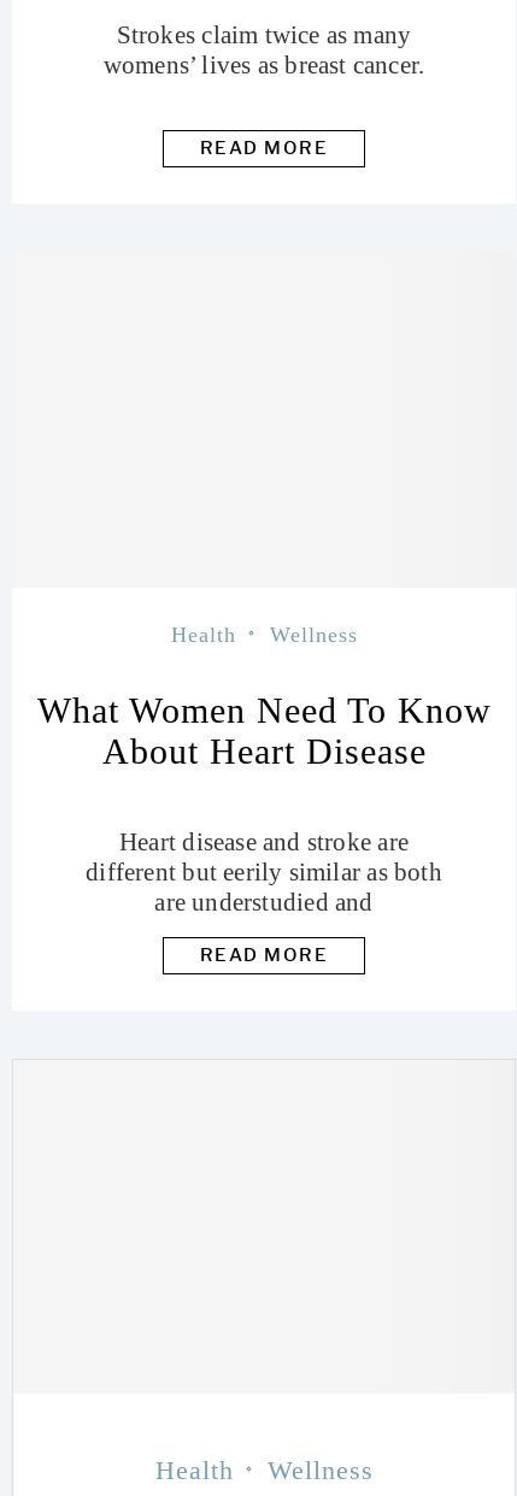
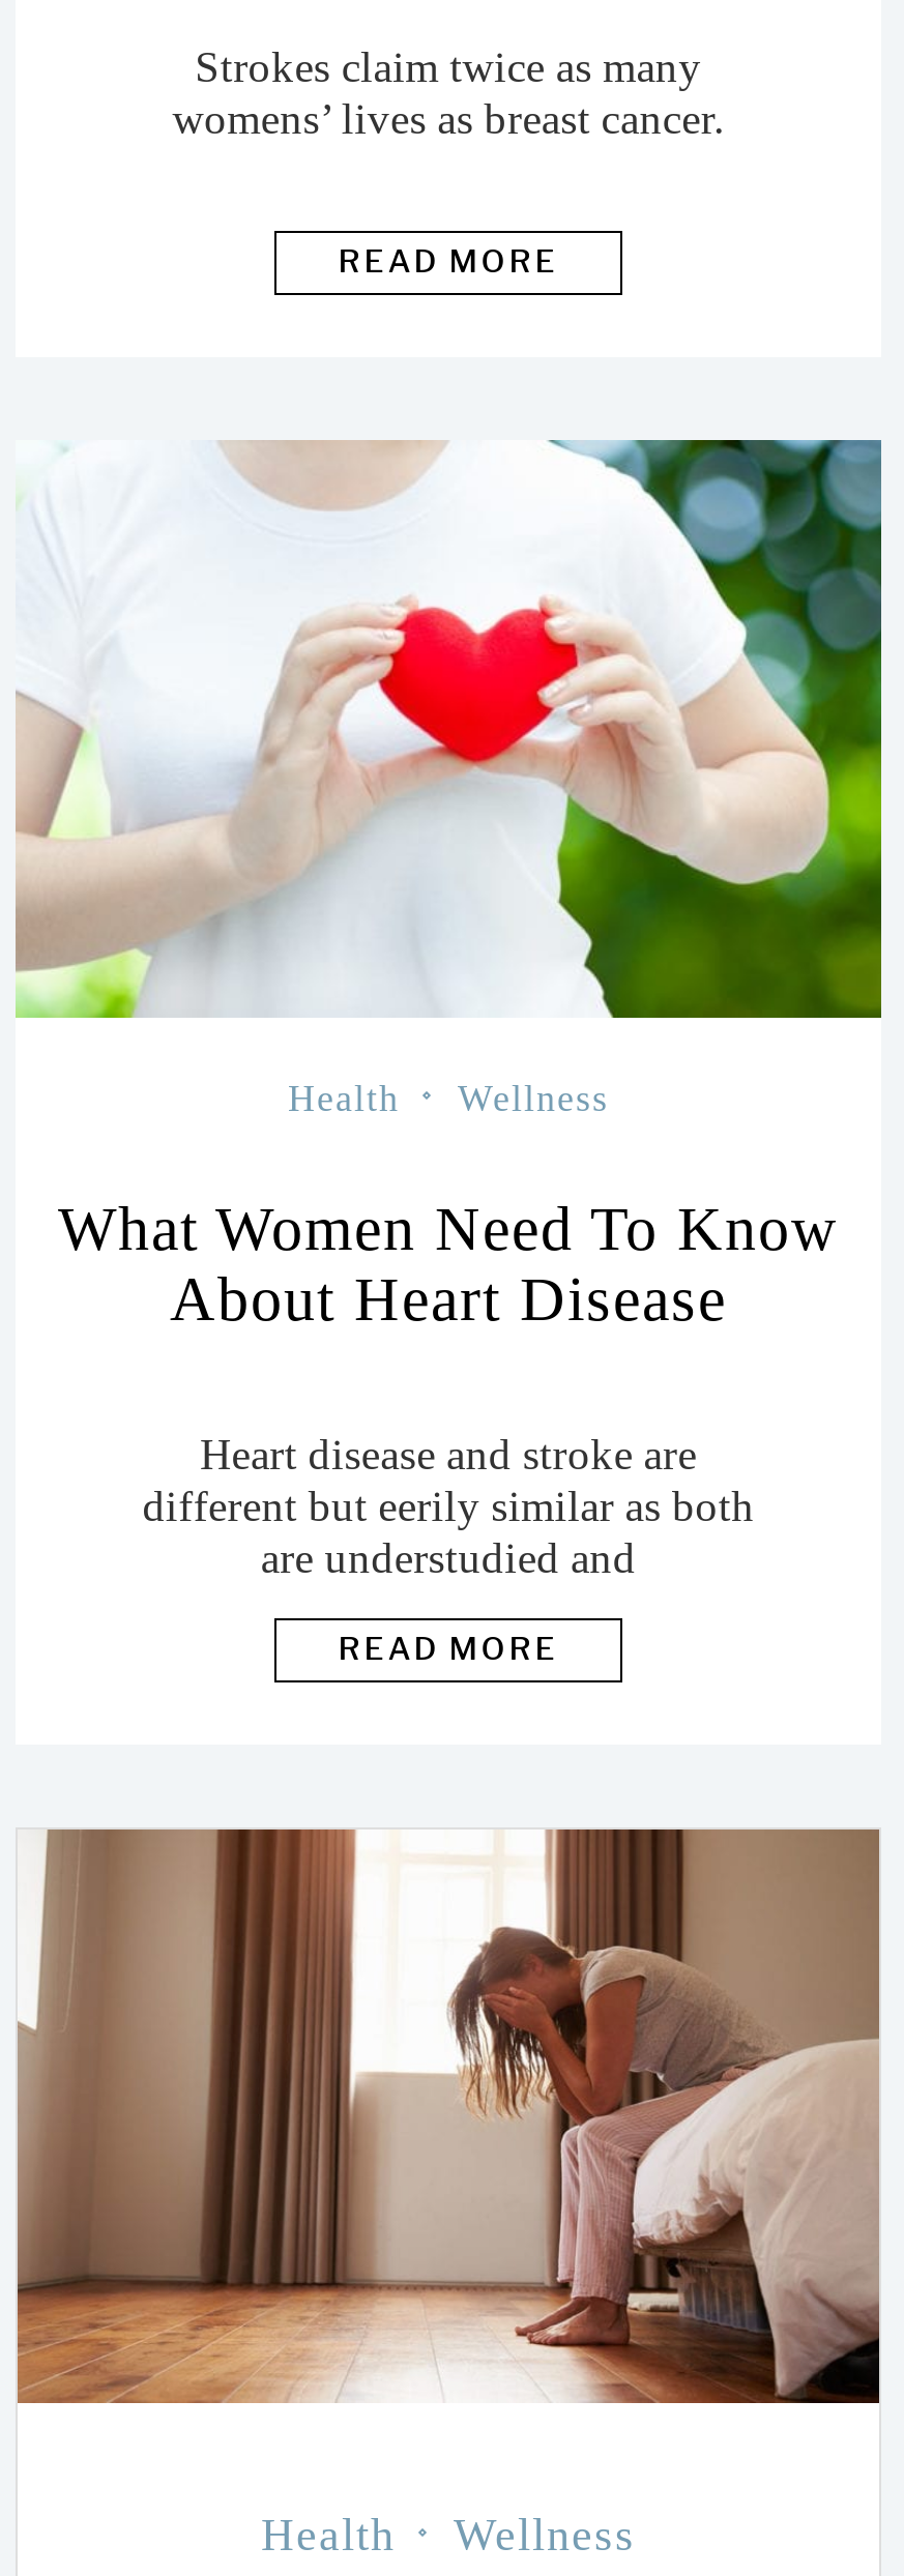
+ [image]

+ [image]
